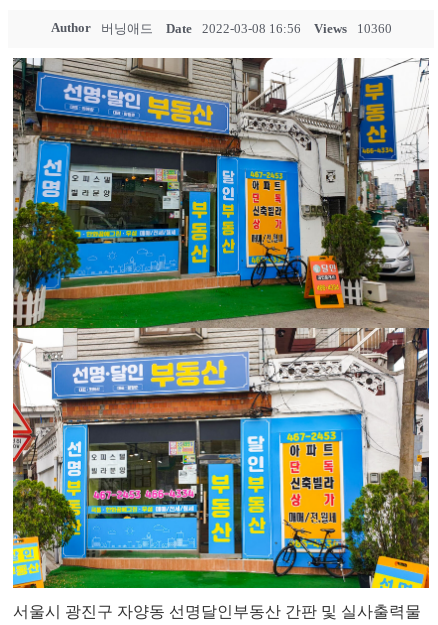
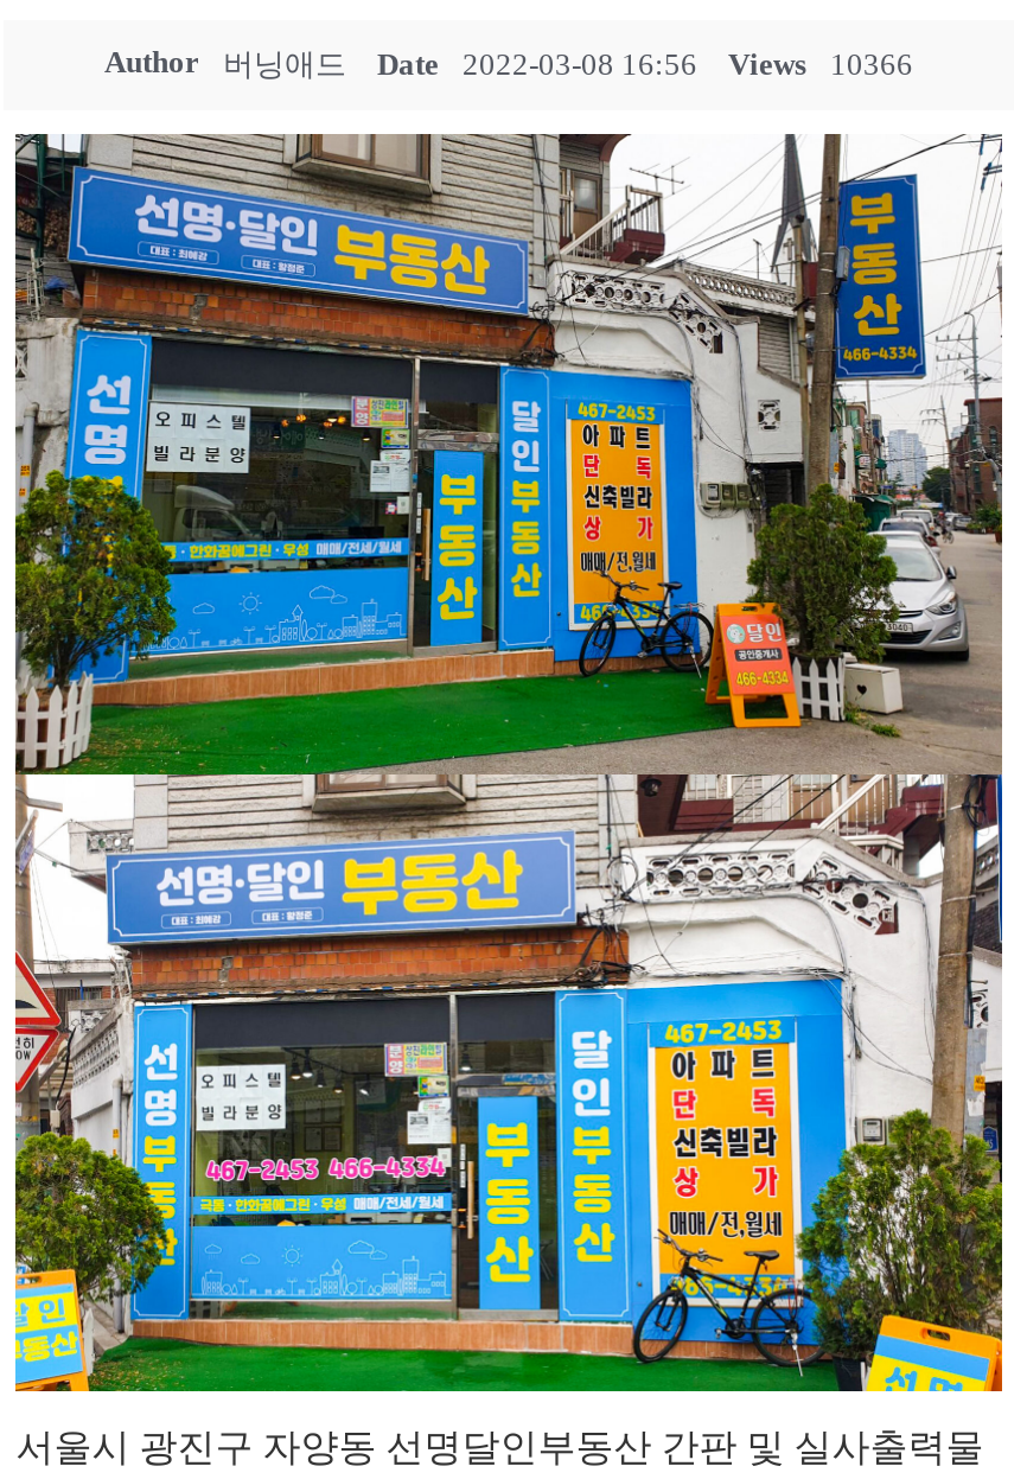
- Author 버닝애드 Date 2022-03-08 16:56 Views 10360
+ Author 버닝애드 Date 2022-03-08 16:56 Views 10366
